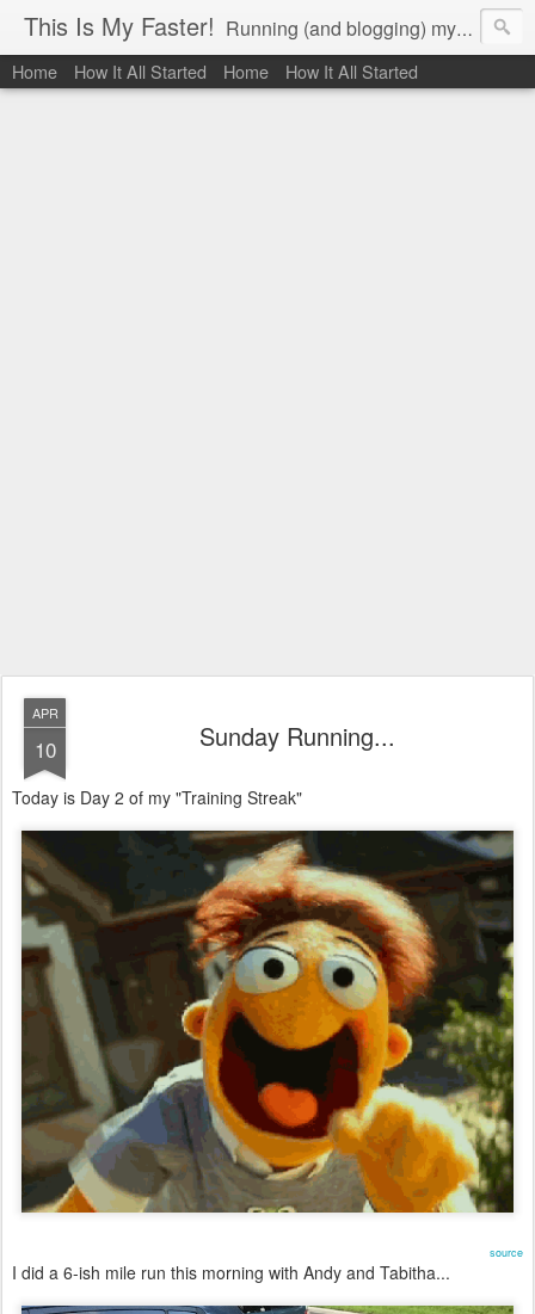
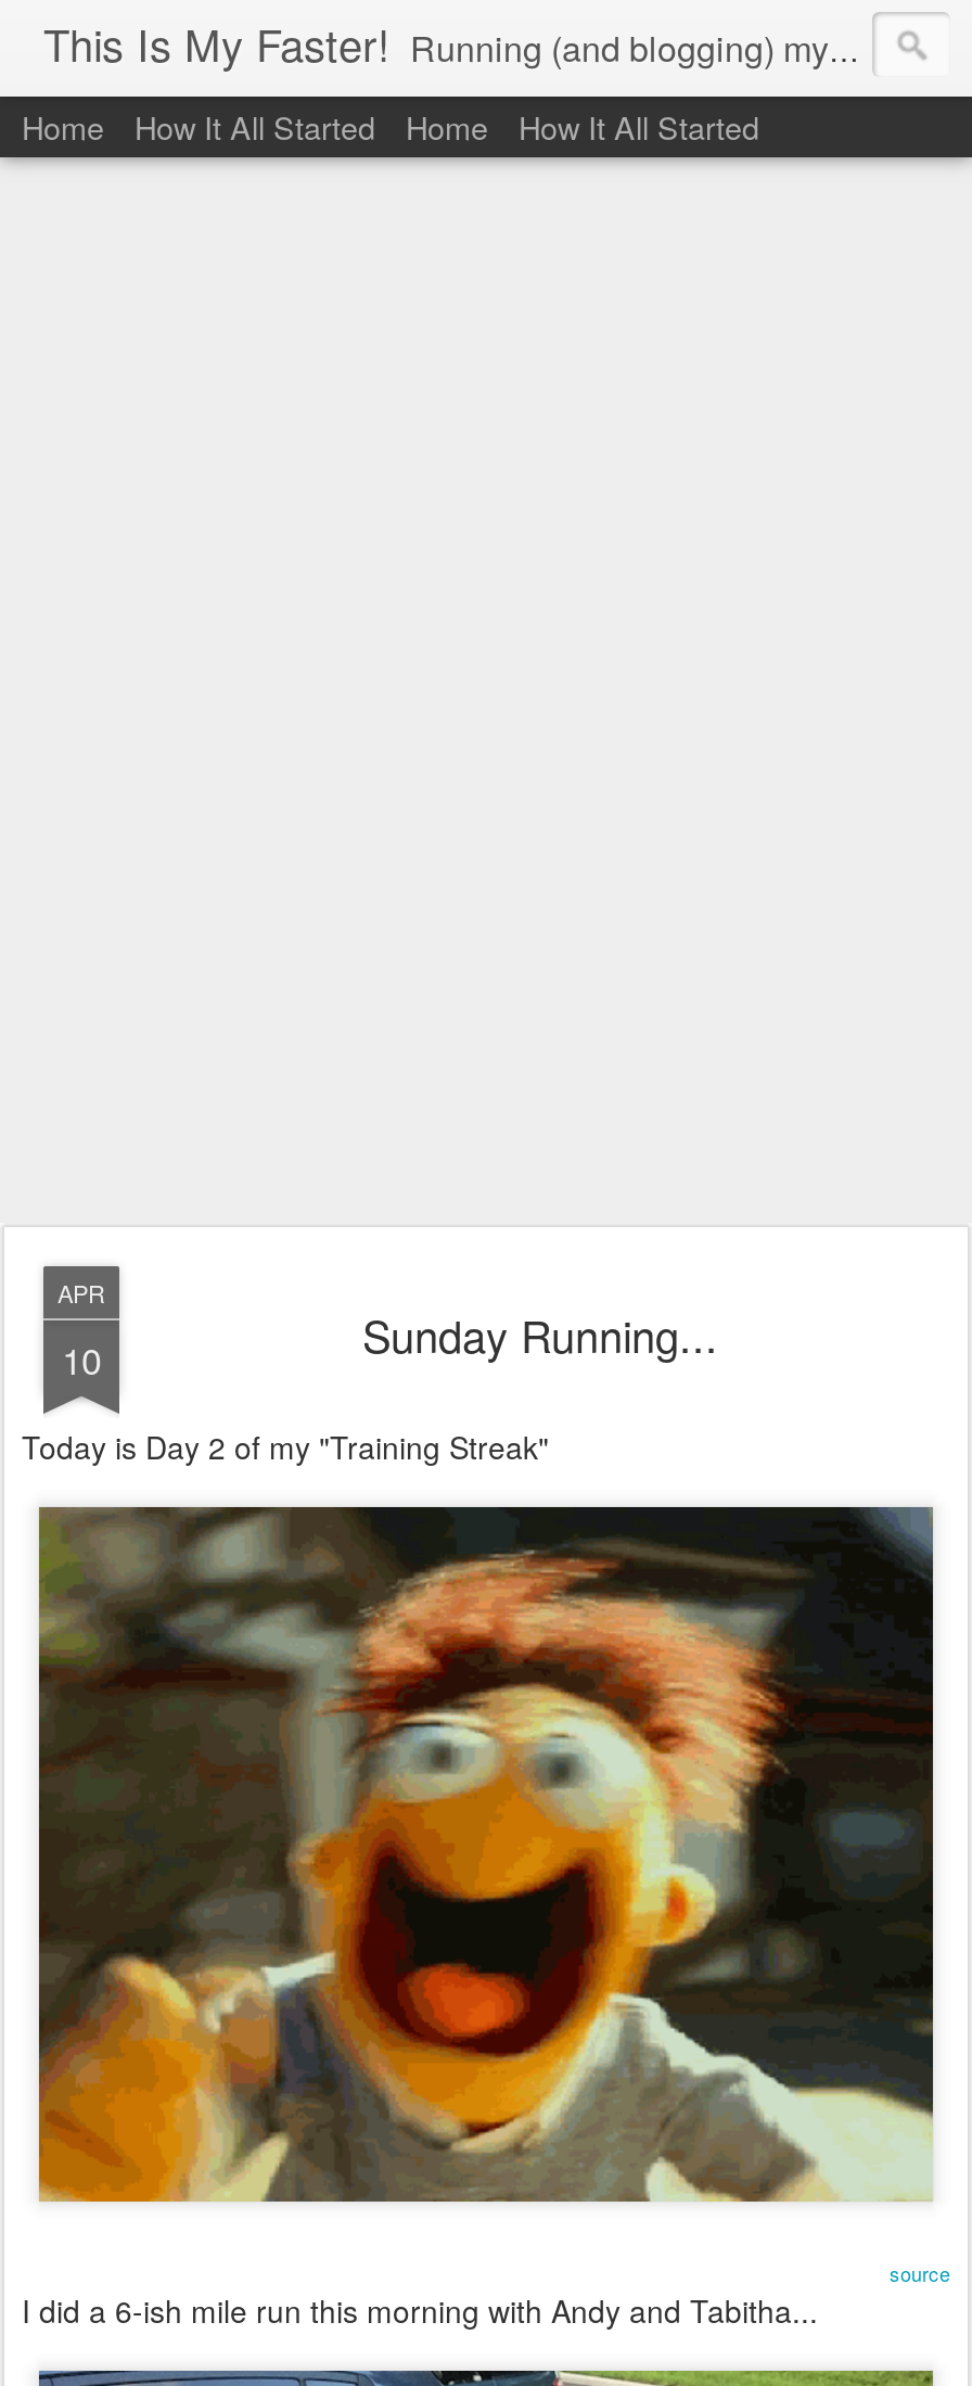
- [image]
+ [image]
